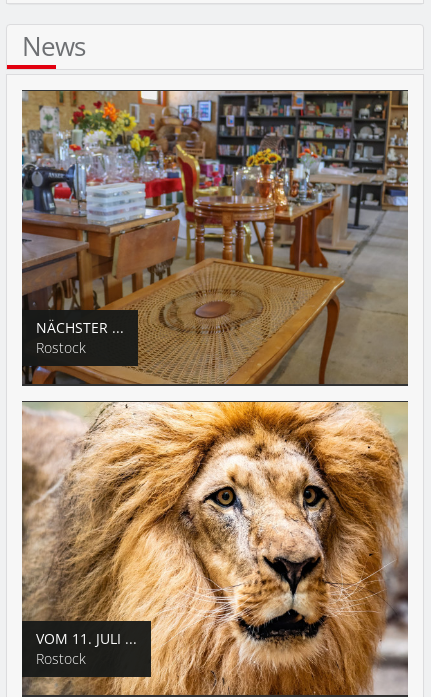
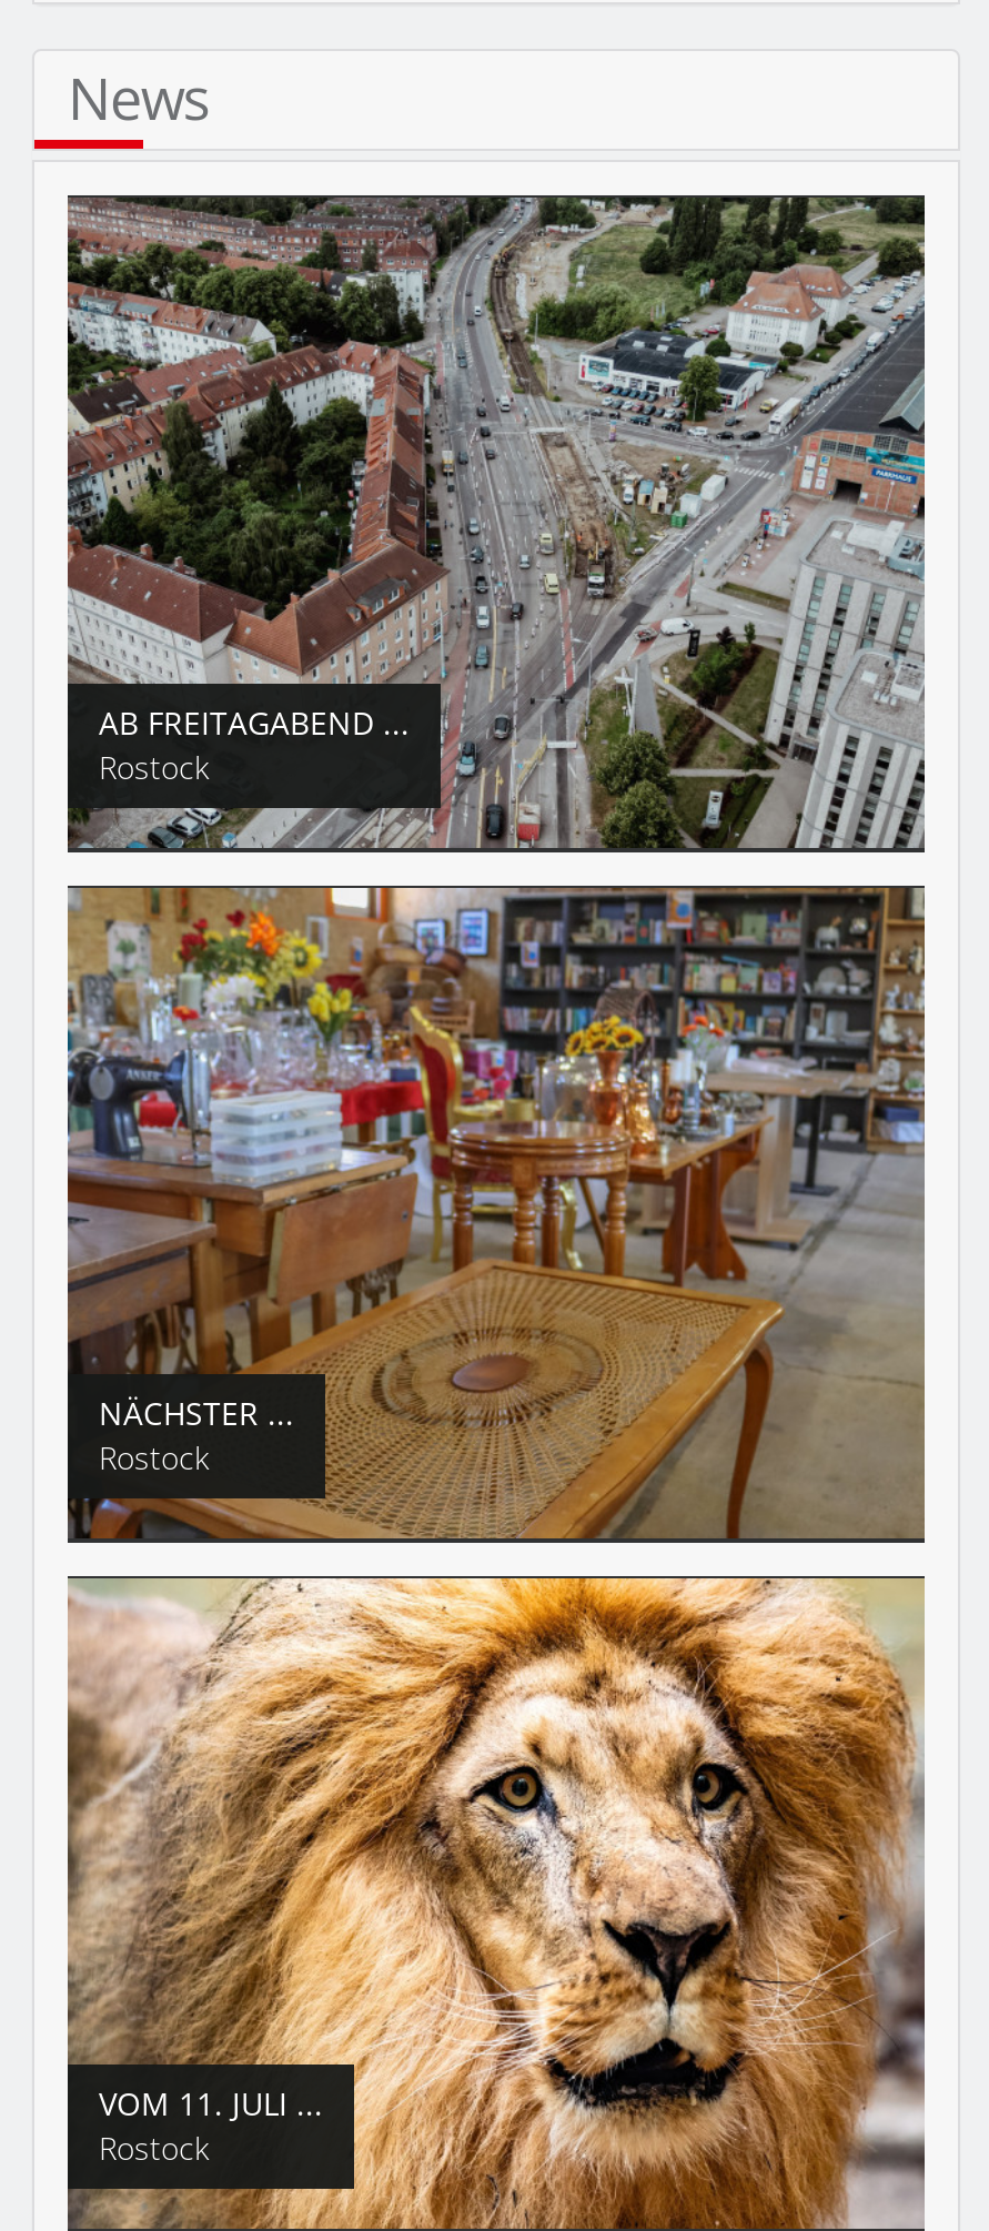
+ [image]
+ AB FREITAGABEND ...
+ Rostock
